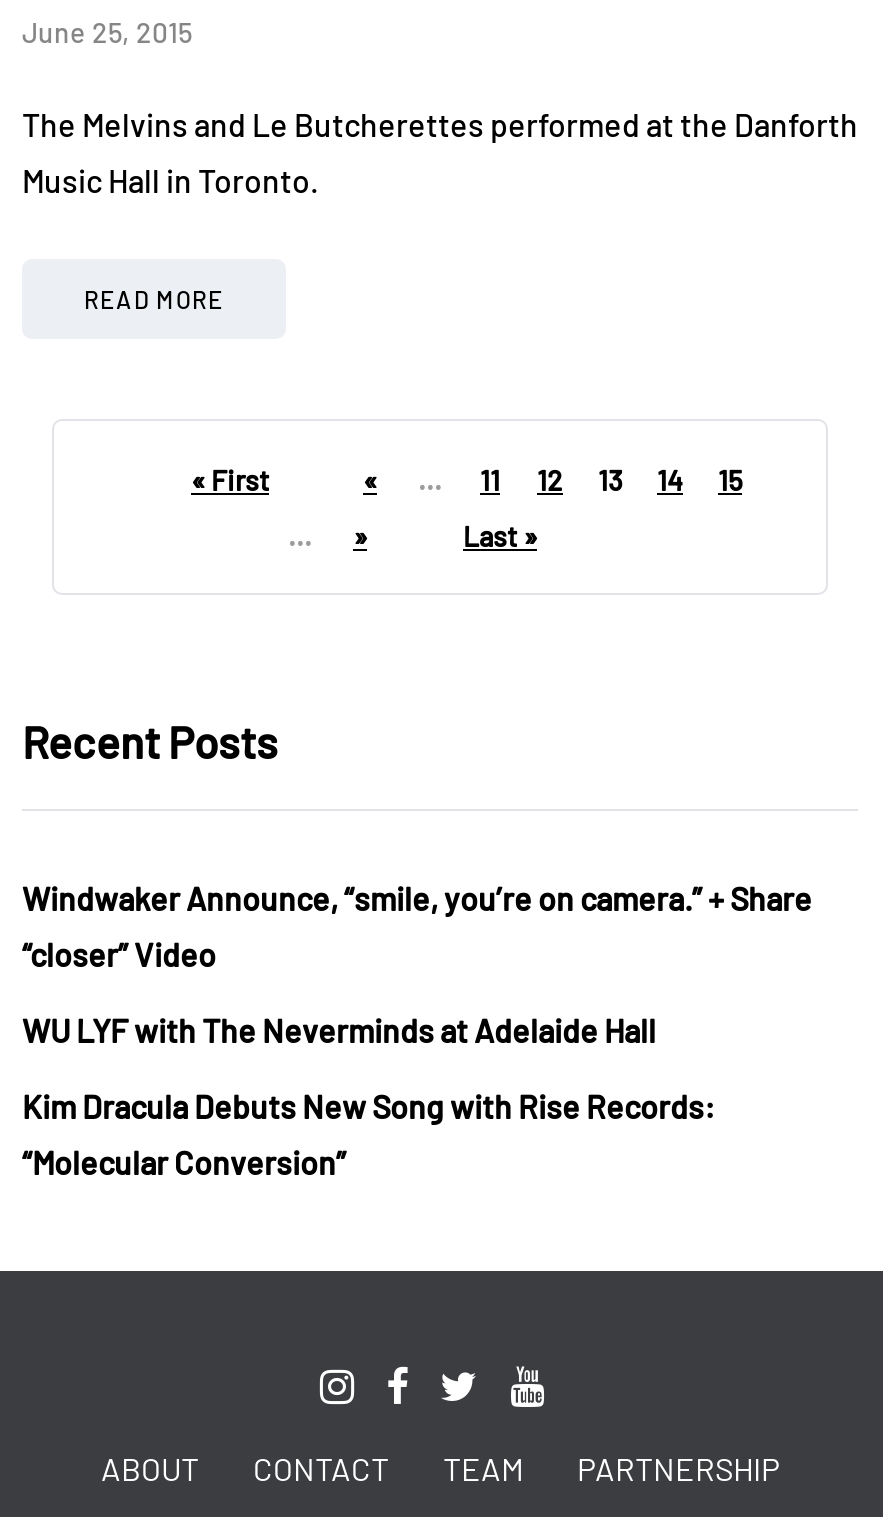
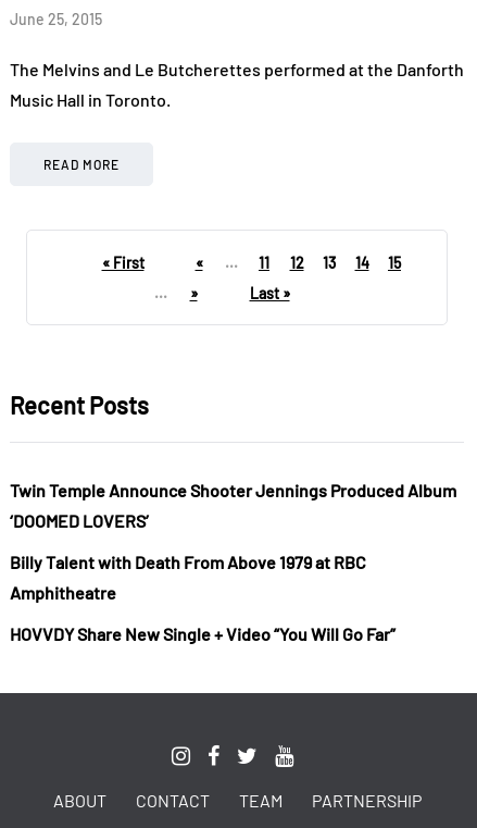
- Windwaker Announce, “smile, you’re on camera.” + Share
+ Twin Temple Announce Shooter Jennings Produced Album

- “closer” Video
+ ‘DOOMED LOVERS’

- WU LYF with The Neverminds at Adelaide Hall
+ Billy Talent with Death From Above 1979 at RBC

- Kim Dracula Debuts New Song with Rise Records:
+ Amphitheatre

- “Molecular Conversion”
+ HOVVDY Share New Single + Video “You Will Go Far”
